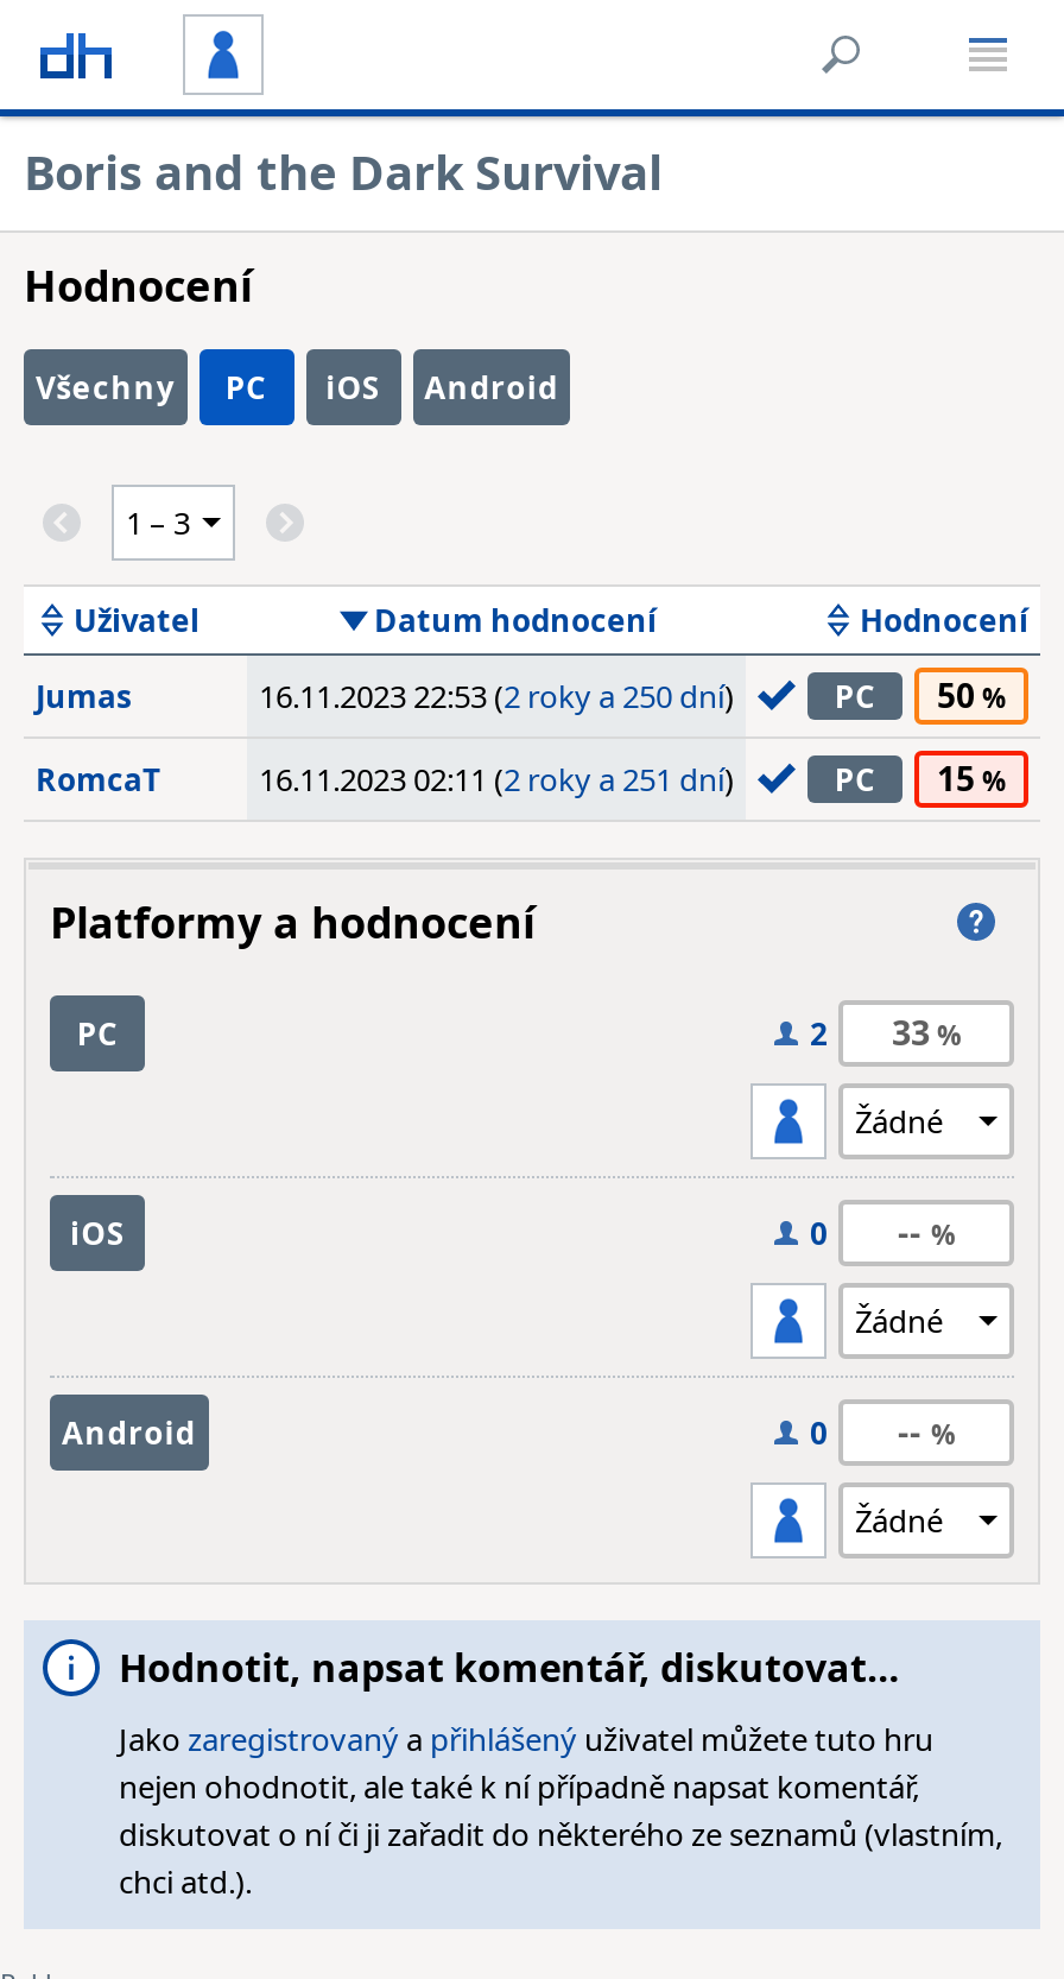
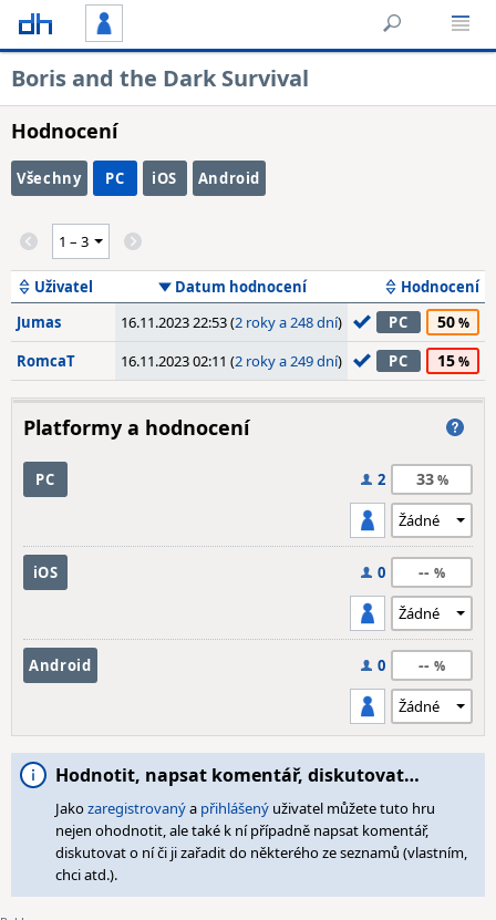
- 16.11.2023 22:53 (2 roky a 250 dní)
+ 16.11.2023 22:53 (2 roky a 248 dní)

- 16.11.2023 02:11 (2 roky a 251 dní)
+ 16.11.2023 02:11 (2 roky a 249 dní)
